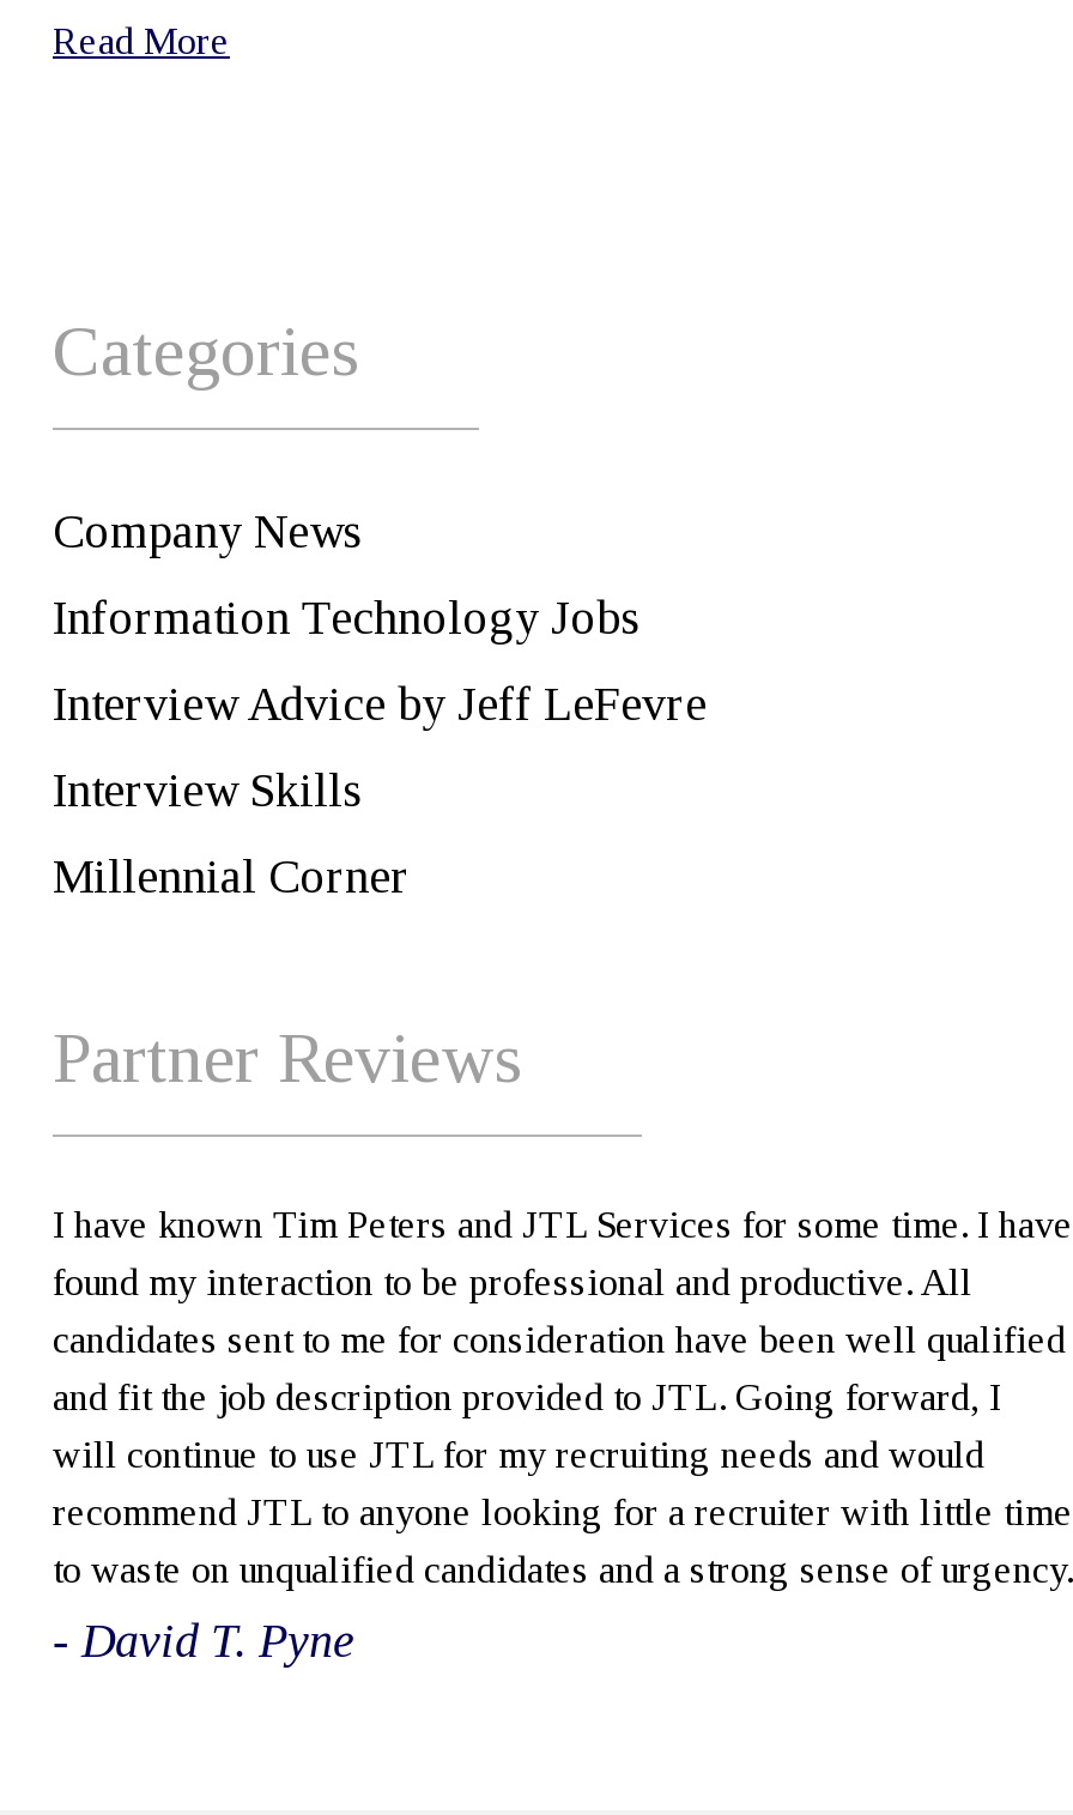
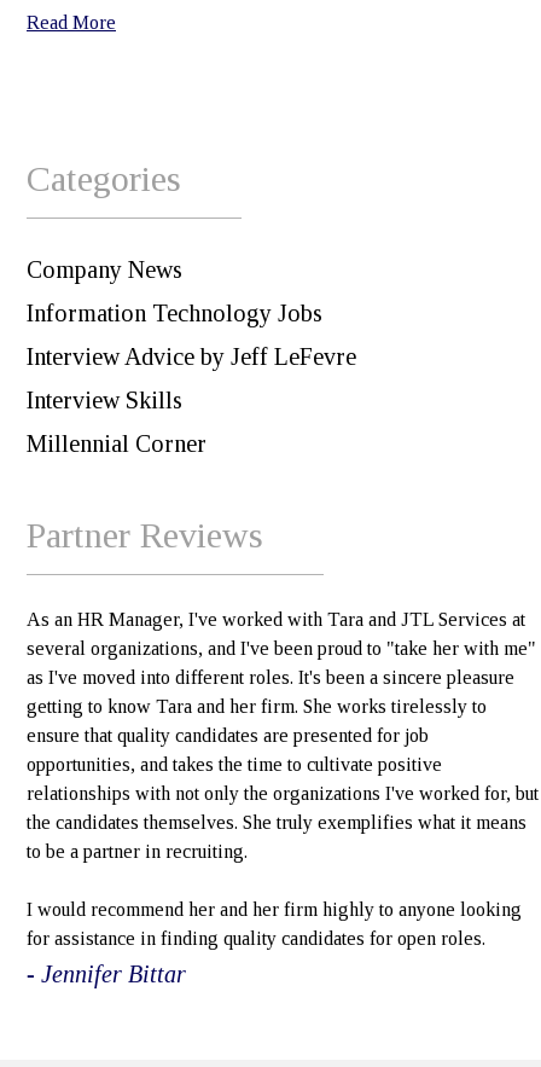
- I have known Tim Peters and JTL Services for some time. I have
- found my interaction to be professional and productive. All
- candidates sent to me for consideration have been well qualified
- and fit the job description provided to JTL. Going forward, I
- will continue to use JTL for my recruiting needs and would
- recommend JTL to anyone looking for a recruiter with little time
- to waste on unqualified candidates and a strong sense of urgency.
- - David T. Pyne
+ As an HR Manager, I've worked with Tara and JTL Services at
+ several organizations, and I've been proud to "take her with me"
+ as I've moved into different roles. It's been a sincere pleasure
+ getting to know Tara and her firm. She works tirelessly to
+ ensure that quality candidates are presented for job
+ opportunities, and takes the time to cultivate positive
+ relationships with not only the organizations I've worked for, but
+ the candidates themselves. She truly exemplifies what it means
+ to be a partner in recruiting.
+ I would recommend her and her firm highly to anyone looking
+ for assistance in finding quality candidates for open roles.
+ - Jennifer Bittar
